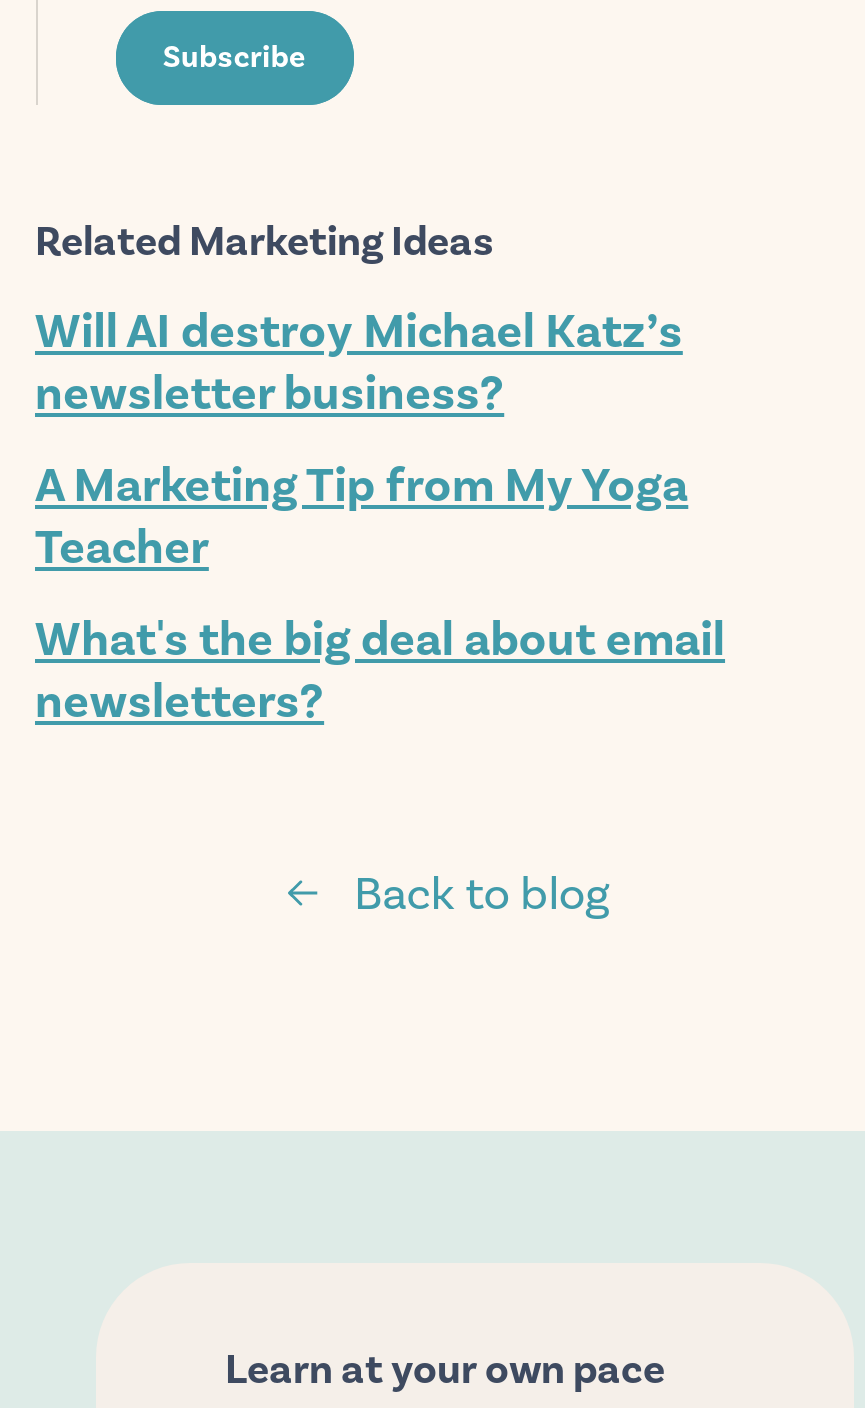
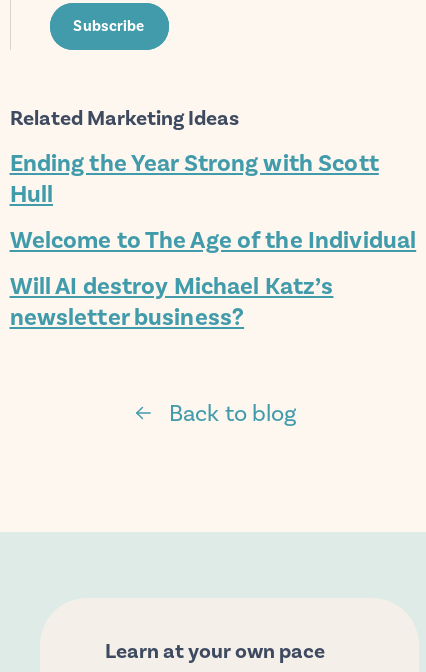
+ Ending the Year Strong with Scott
+ Hull
+ Welcome to The Age of the Individual

moved down: Will AI destroy Michael Katz’s | newsletter business?

- A Marketing Tip from My Yoga
- Teacher
- What's the big deal about email
- newsletters?
